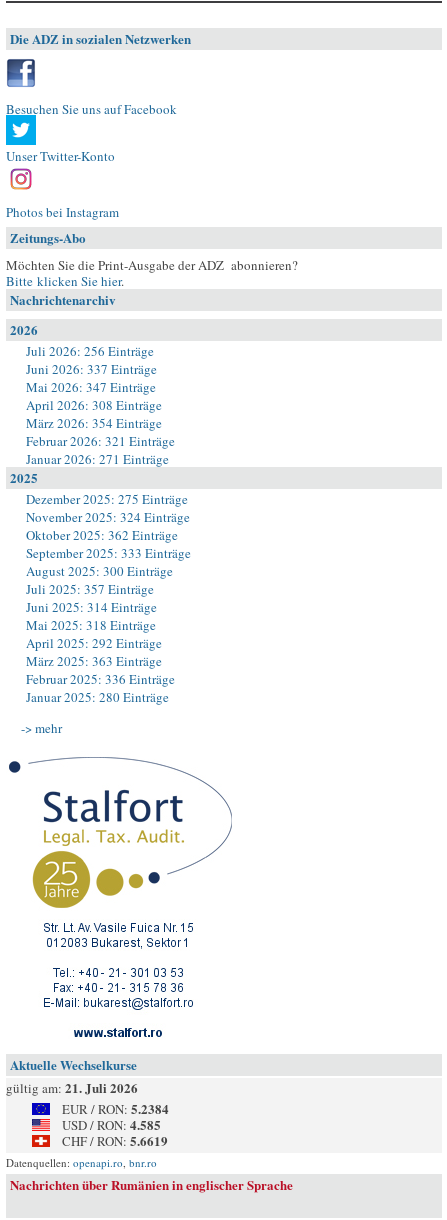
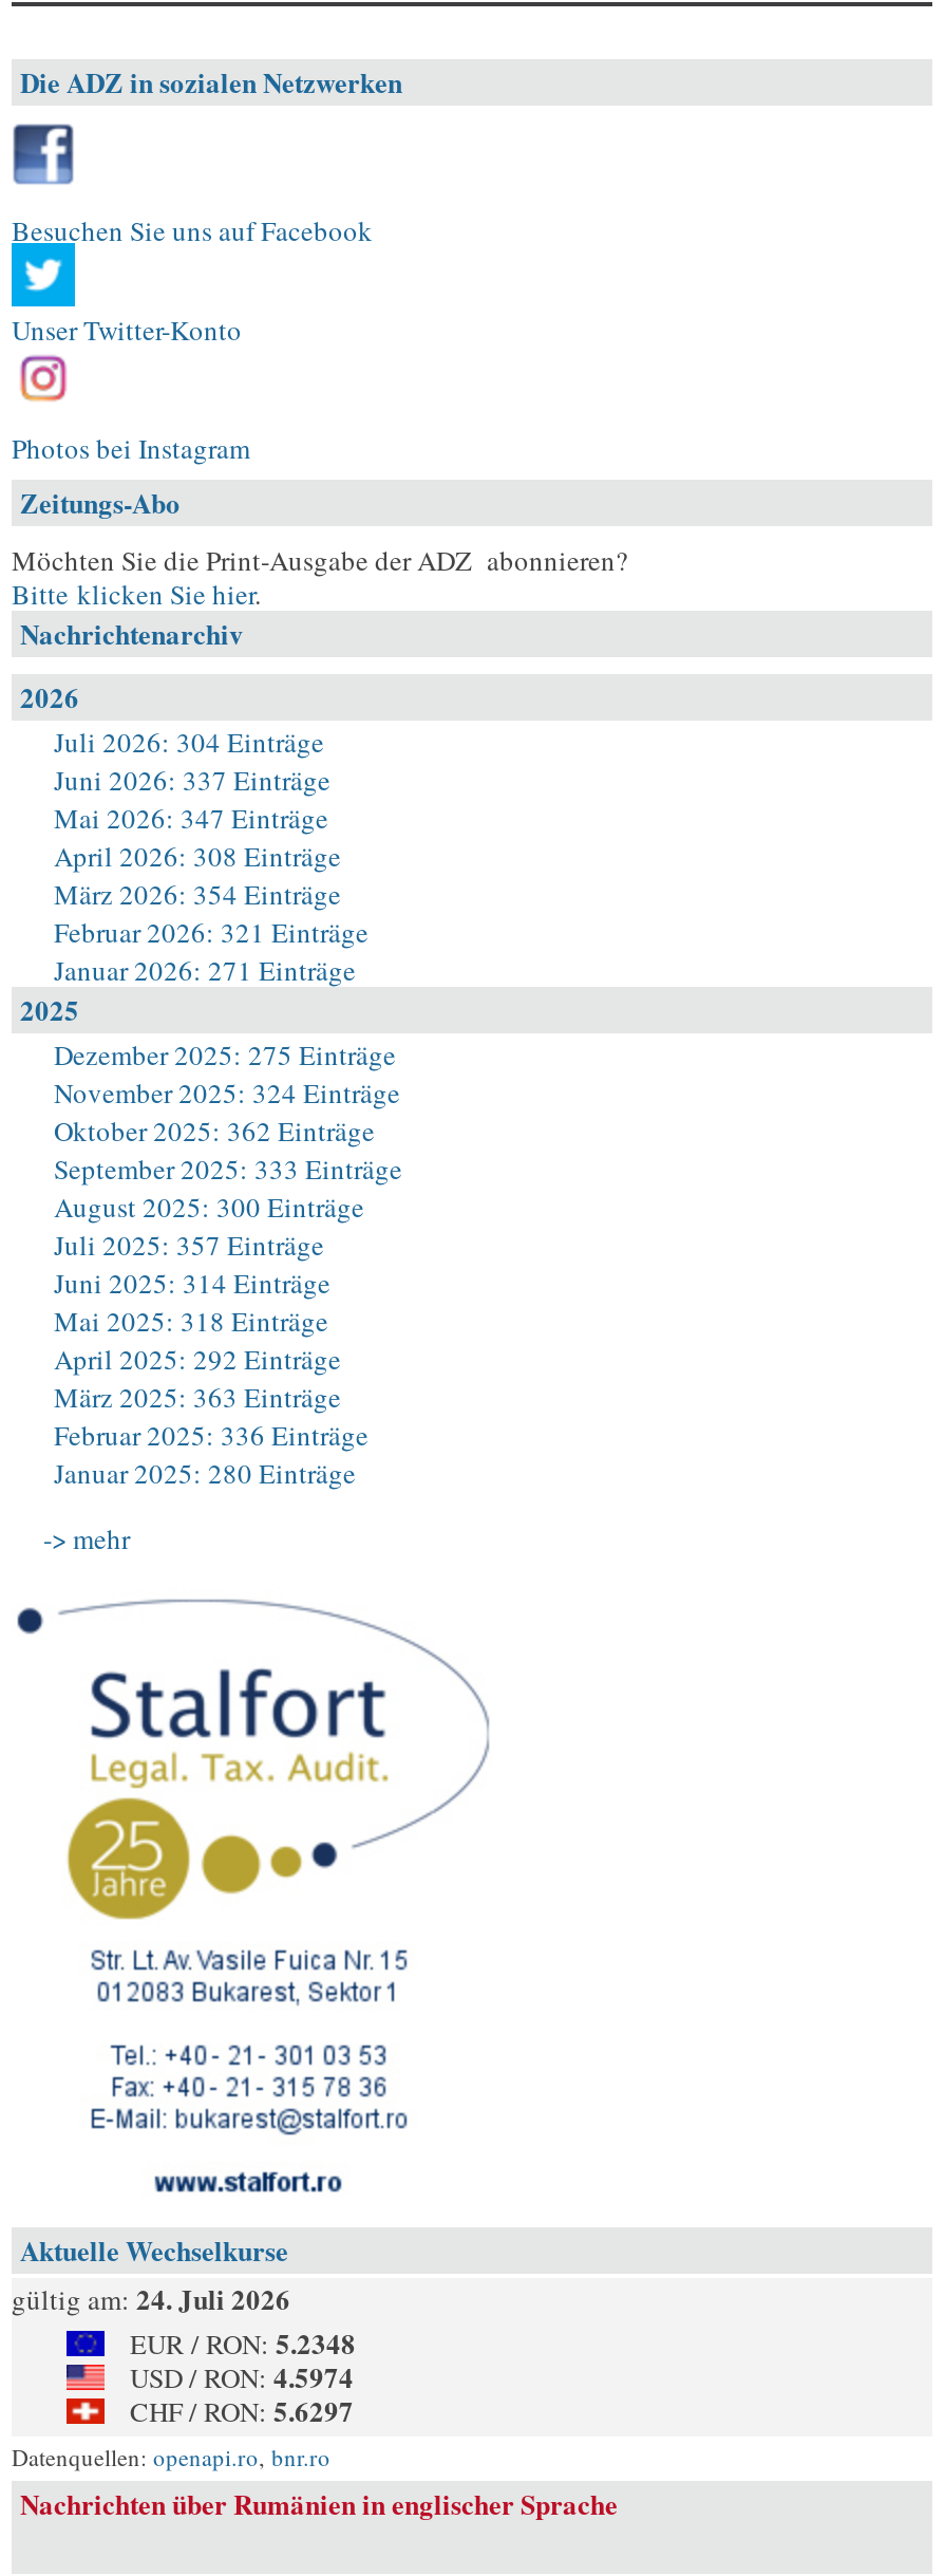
- Juli 2026: 256 Einträge
+ Juli 2026: 304 Einträge

- gültig am: 21. Juli 2026
+ gültig am: 24. Juli 2026

- EUR / RON: 5.2384
+ EUR / RON: 5.2348

- USD / RON: 4.585
+ USD / RON: 4.5974

- CHF / RON: 5.6619
+ CHF / RON: 5.6297
